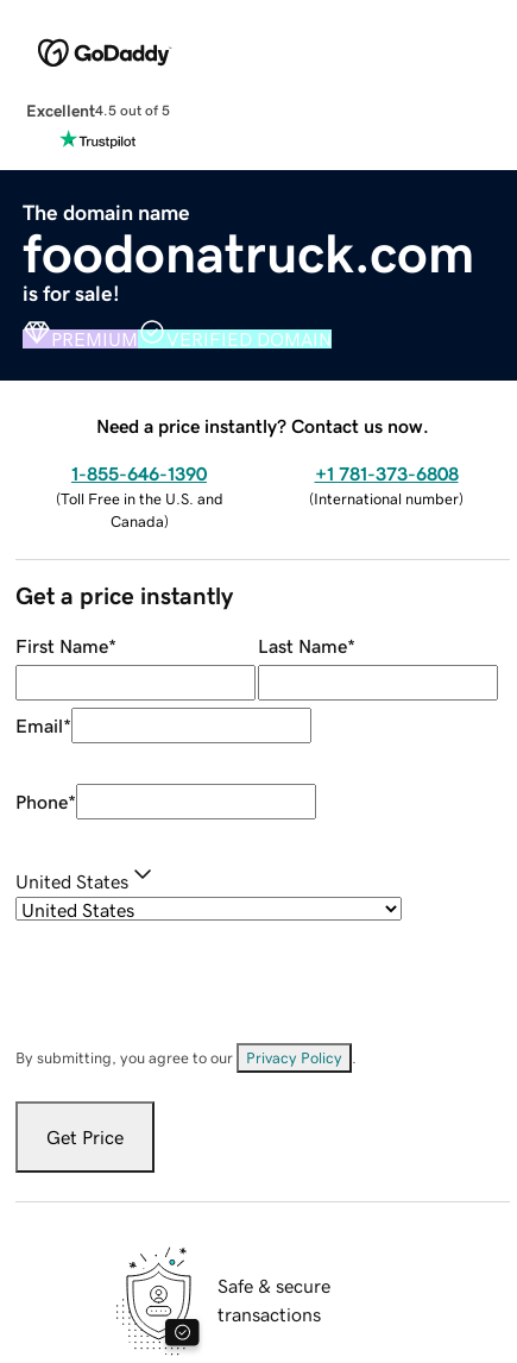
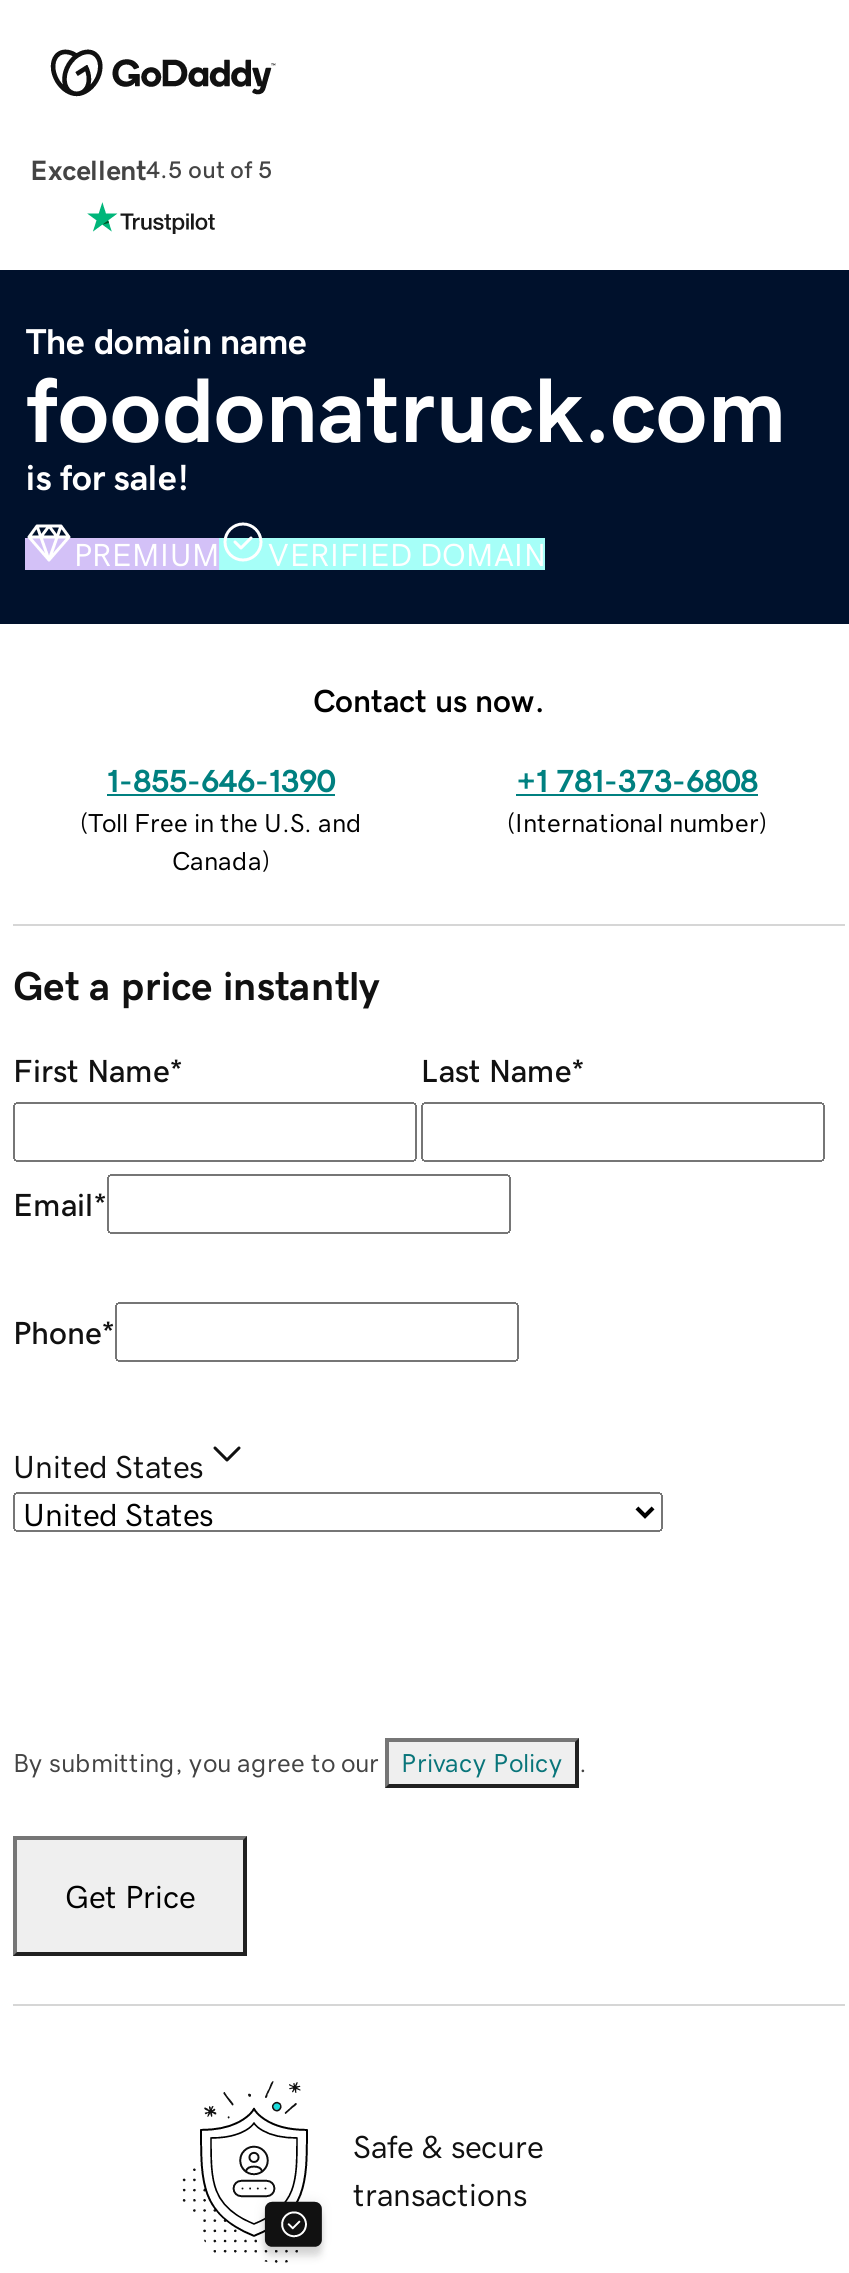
- Need a price instantly? Contact us now.
+ Contact us now.
